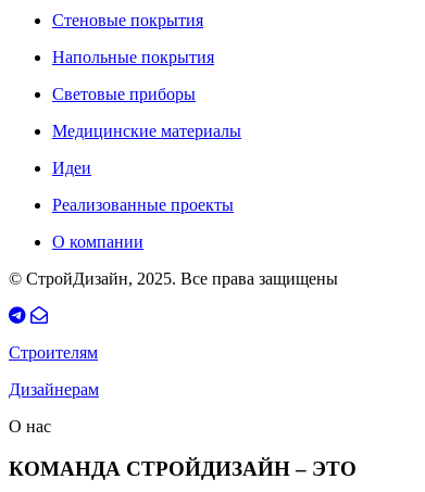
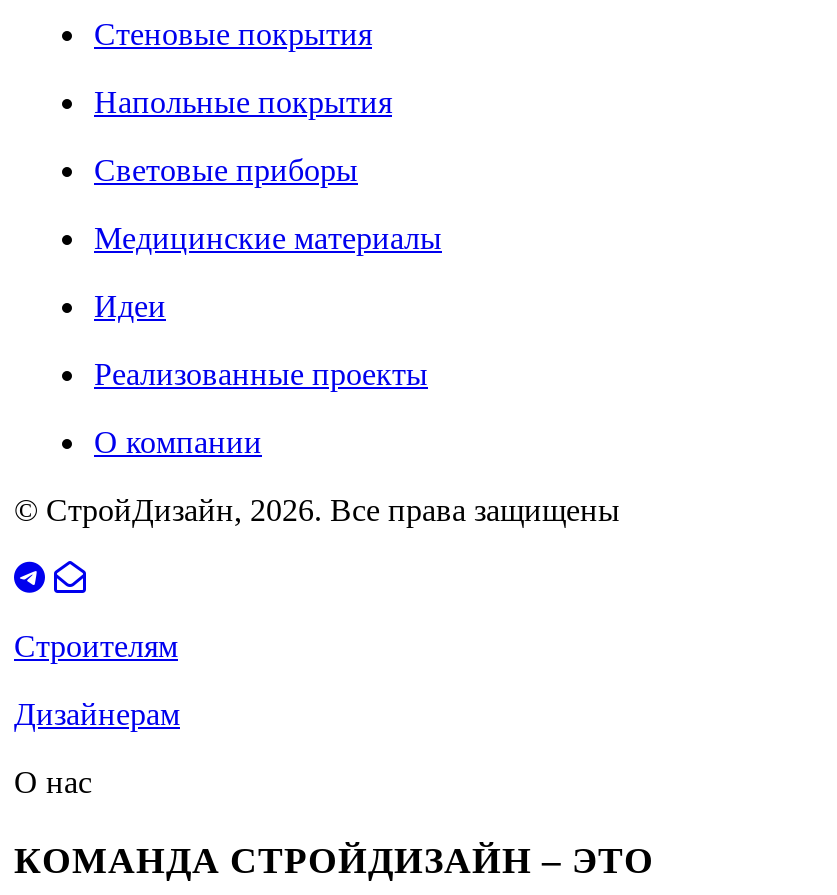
- © СтройДизайн, 2025. Все права защищены
+ © СтройДизайн, 2026. Все права защищены
